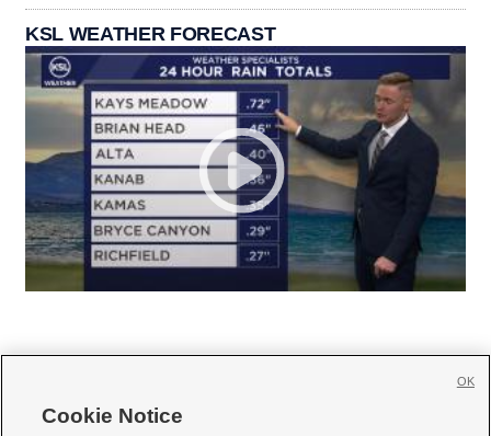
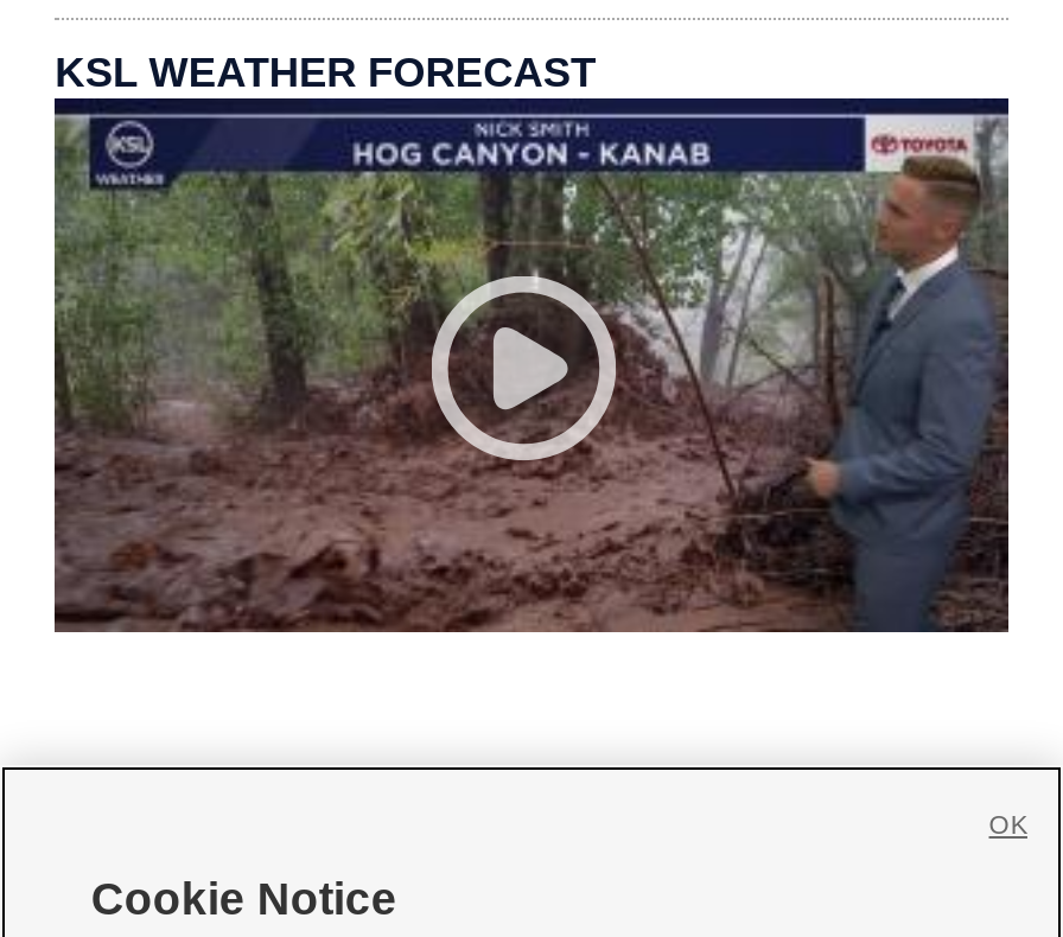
- [image]
+ [image]
